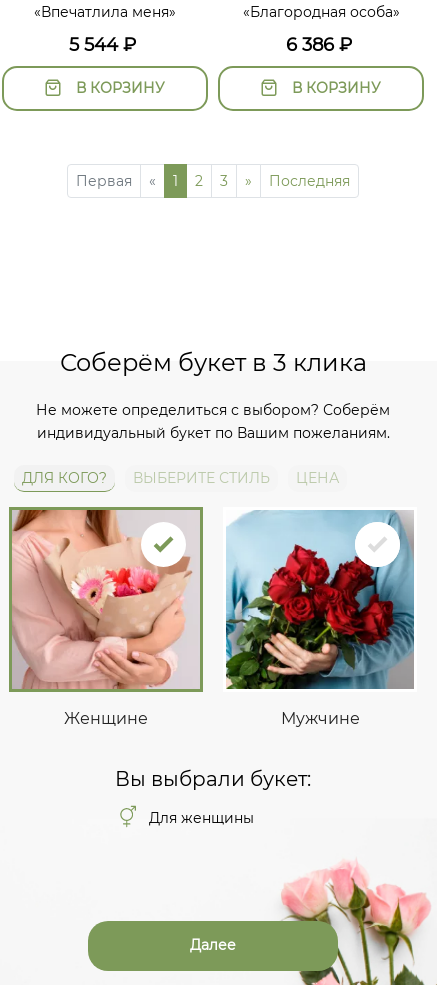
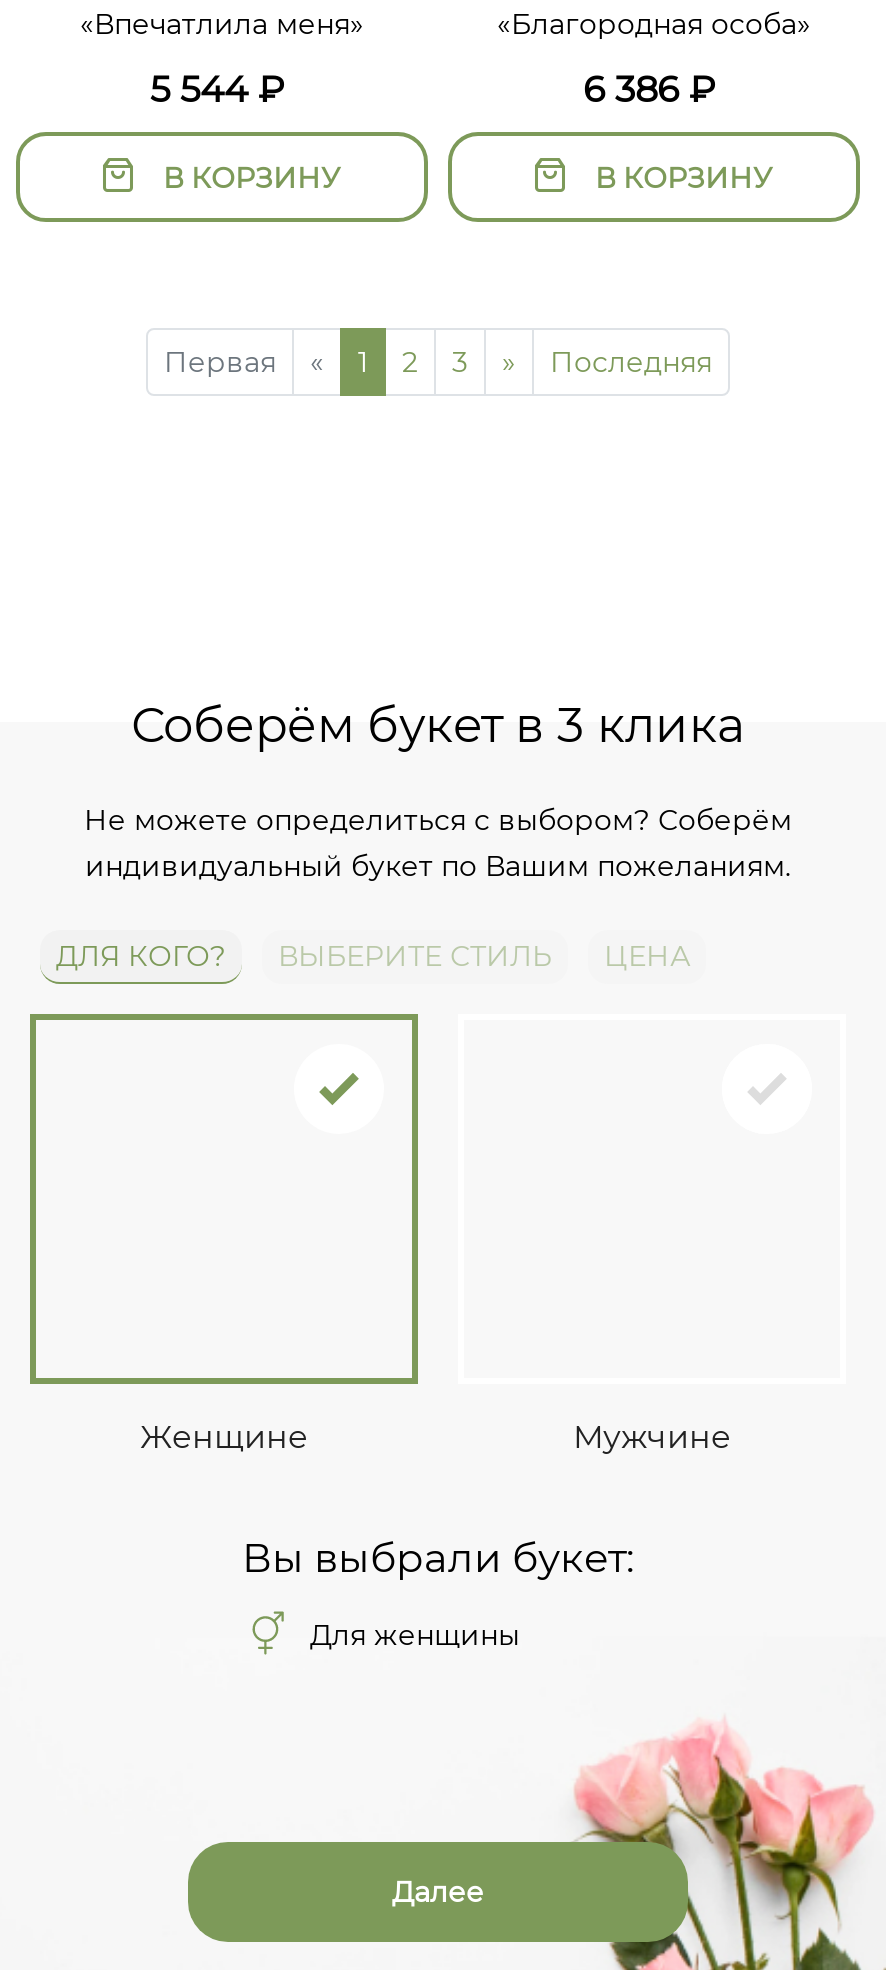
- [image]

- [image]
